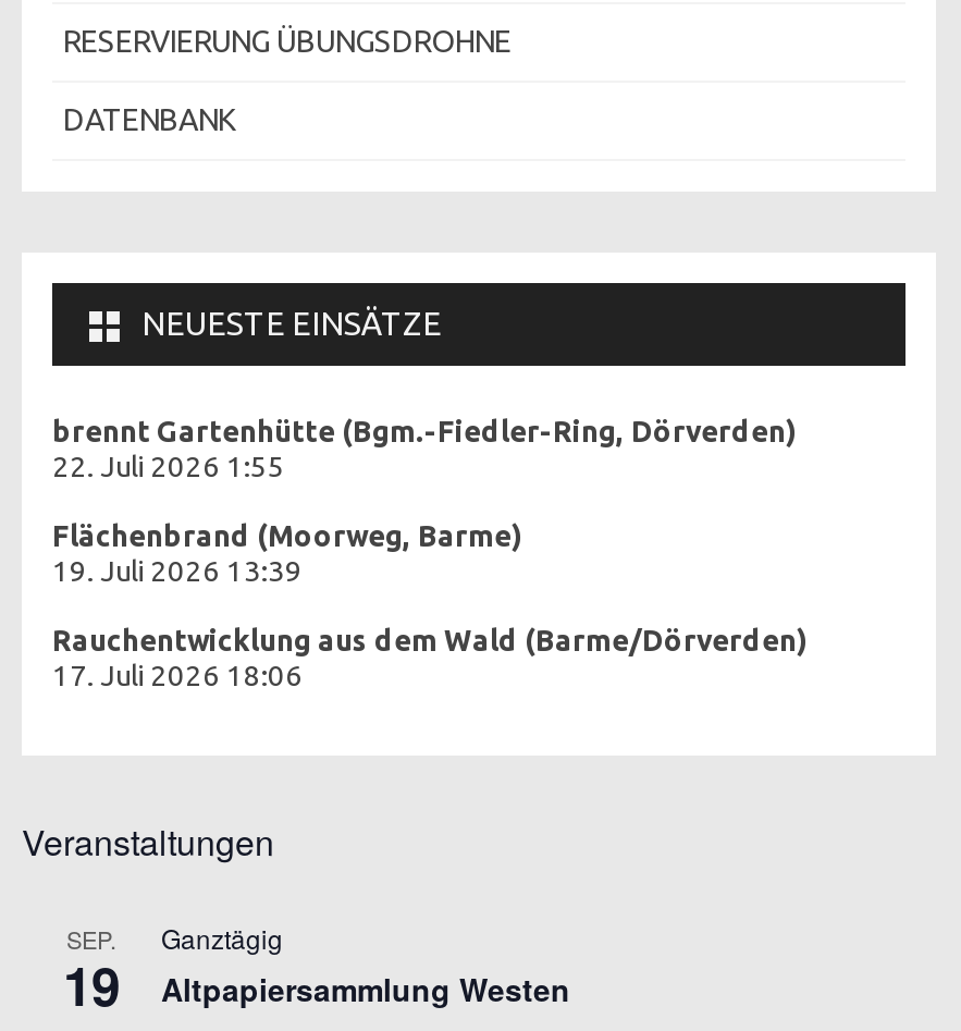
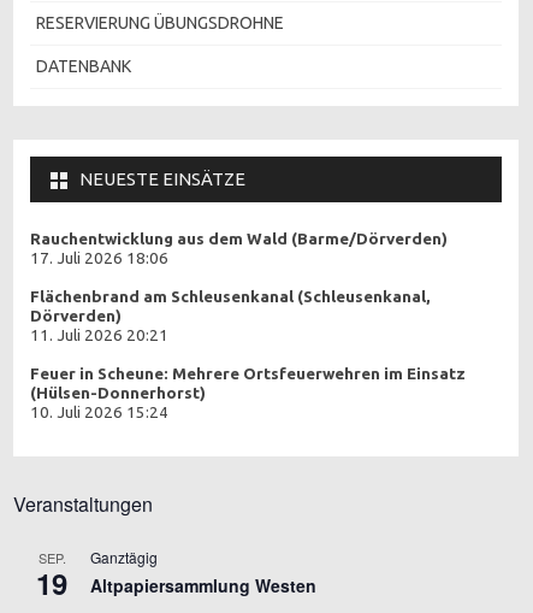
- brennt Gartenhütte (Bgm.-Fiedler-Ring, Dörverden)
- 22. Juli 2026 1:55
- Flächenbrand (Moorweg, Barme)
- 19. Juli 2026 13:39

moved up: Rauchentwicklung aus dem Wald (Barme/Dörverden) | 17. Juli 2026 18:06

+ Flächenbrand am Schleusenkanal (Schleusenkanal,
+ Dörverden)
+ 11. Juli 2026 20:21
+ Feuer in Scheune: Mehrere Ortsfeuerwehren im Einsatz
+ (Hülsen-Donnerhorst)
+ 10. Juli 2026 15:24
